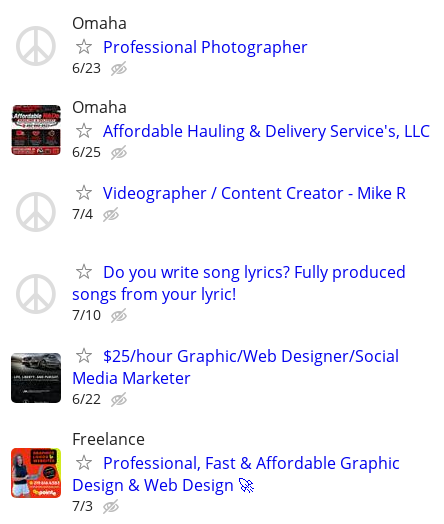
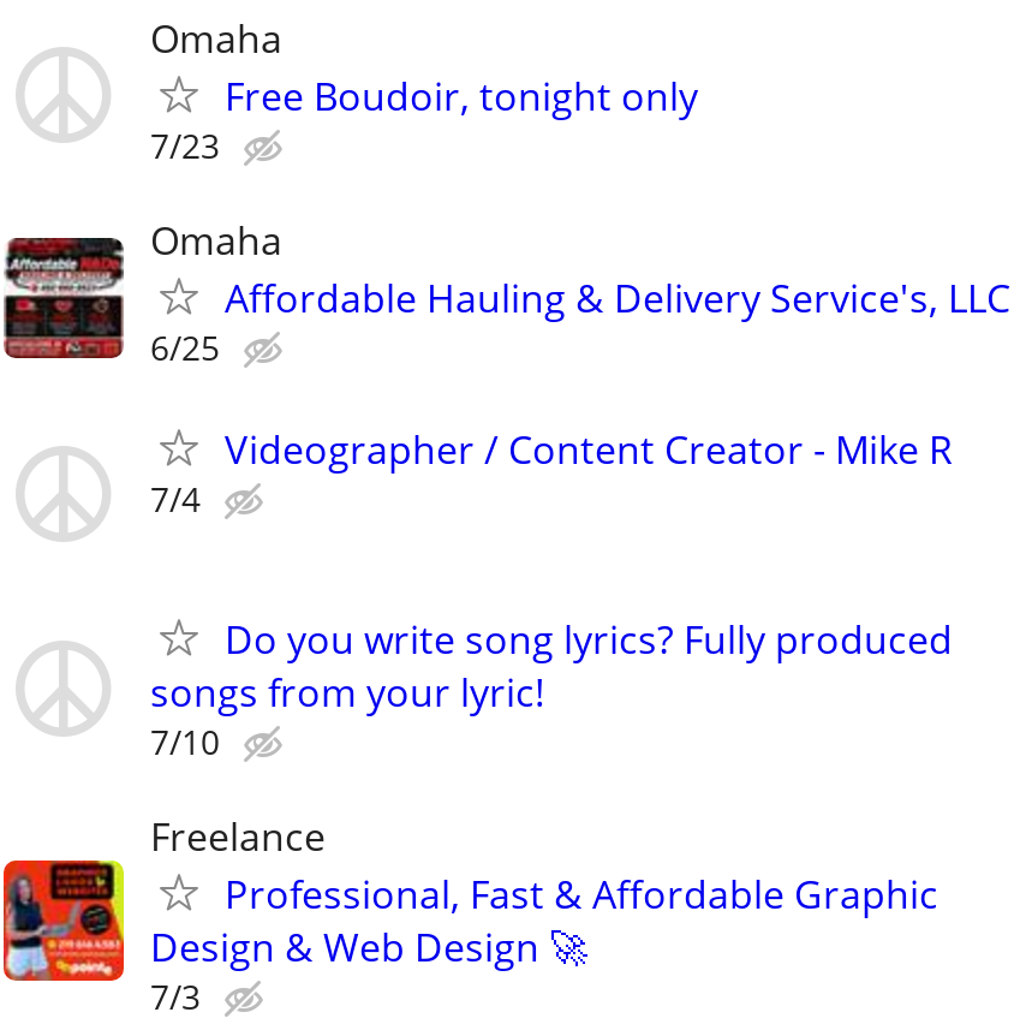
- Professional Photographer
- 6/23
+ Free Boudoir, tonight only
+ 7/23

- [image]
- $25/hour Graphic/Web Designer/Social
- Media Marketer
- 6/22
